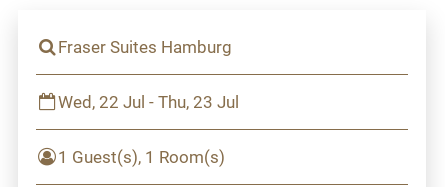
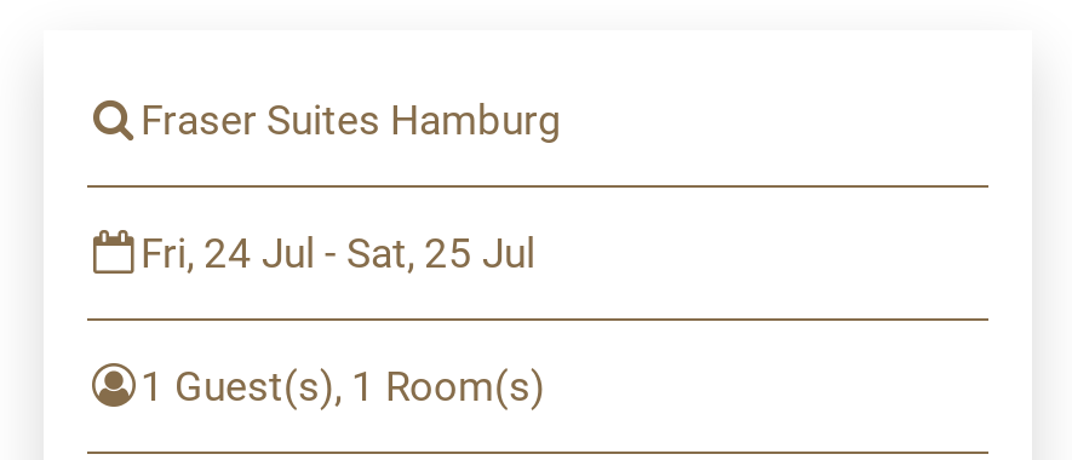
- Wed, 22 Jul - Thu, 23 Jul
+ Fri, 24 Jul - Sat, 25 Jul
